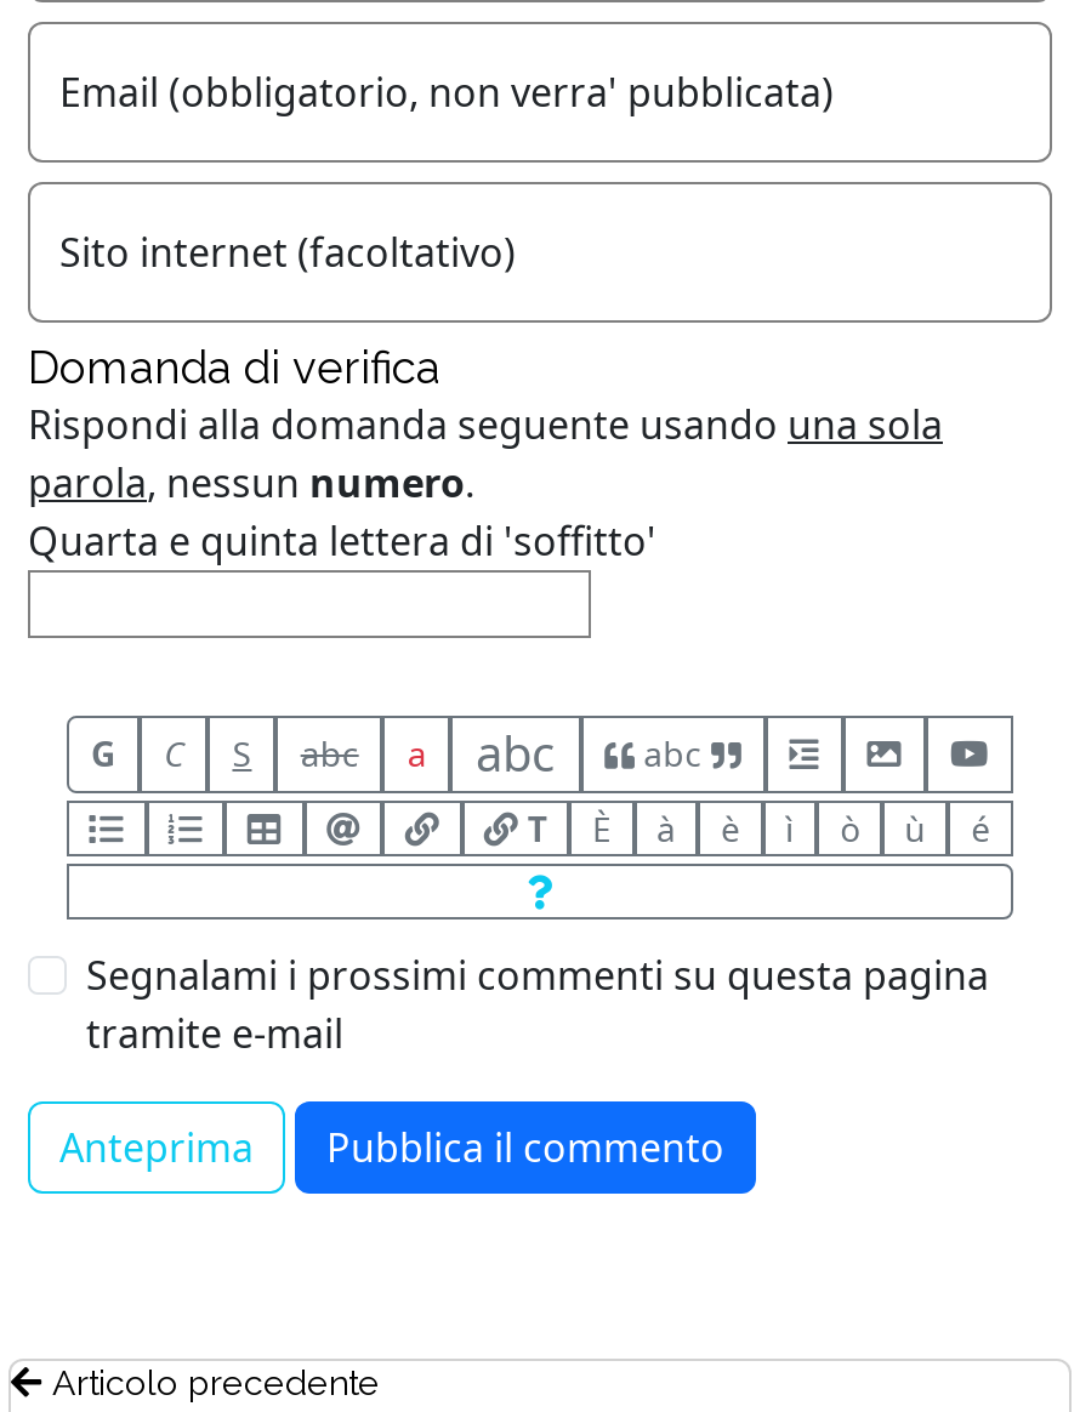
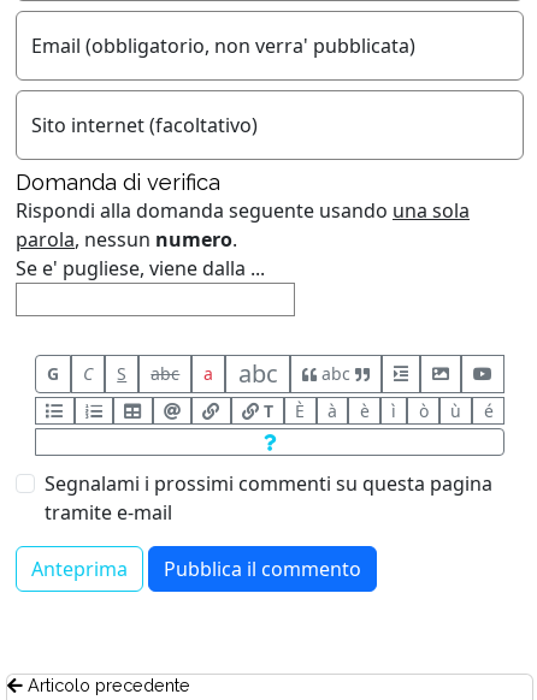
- Quarta e quinta lettera di 'soffitto'
+ Se e' pugliese, viene dalla ...
